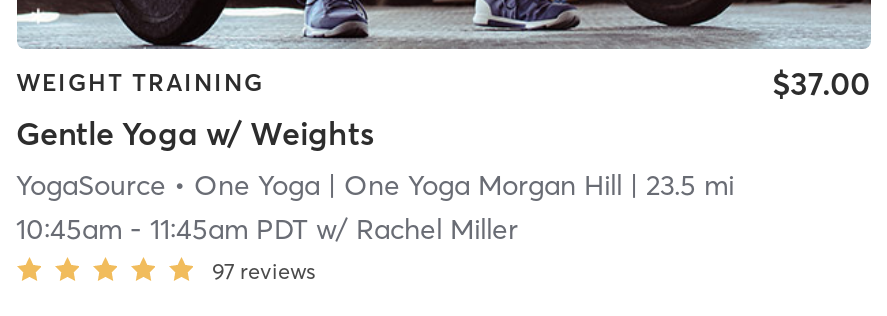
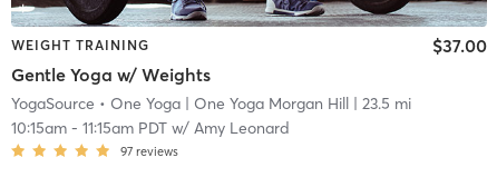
- 10:45am - 11:45am PDT w/ Rachel Miller
+ 10:15am - 11:15am PDT w/ Amy Leonard
